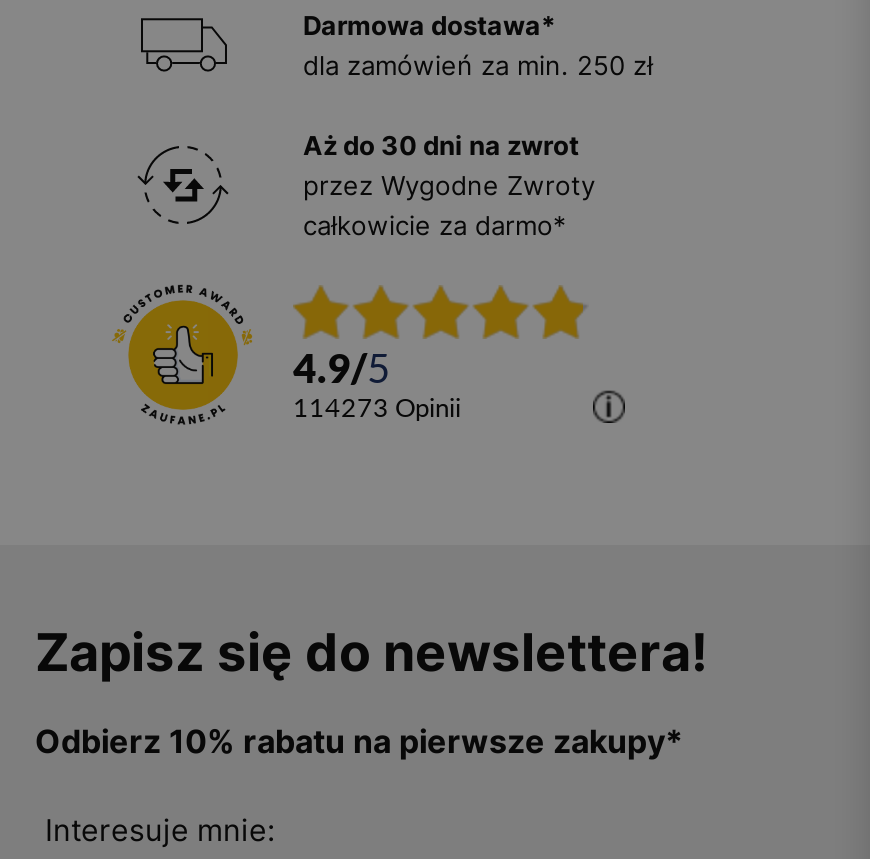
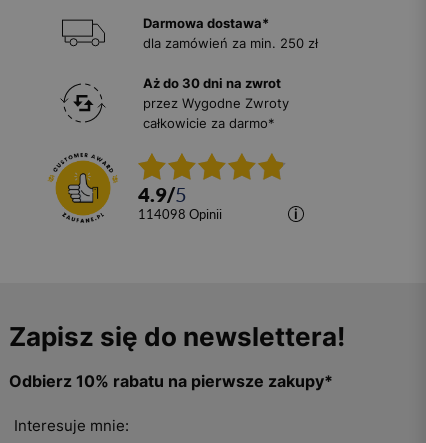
- 114273 opinii
+ 114098 opinii
